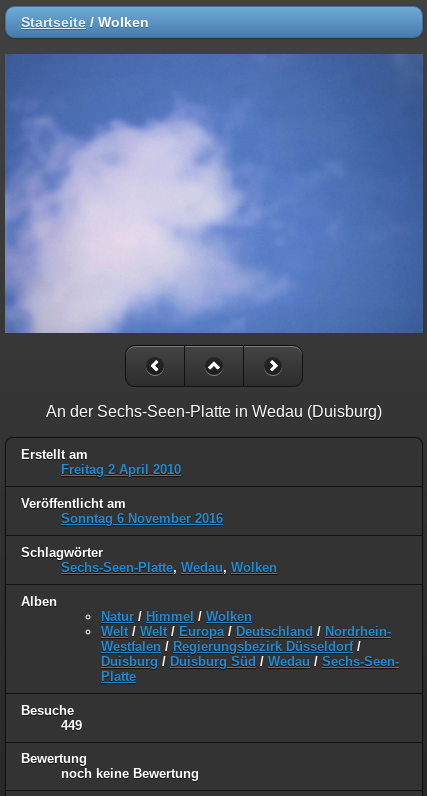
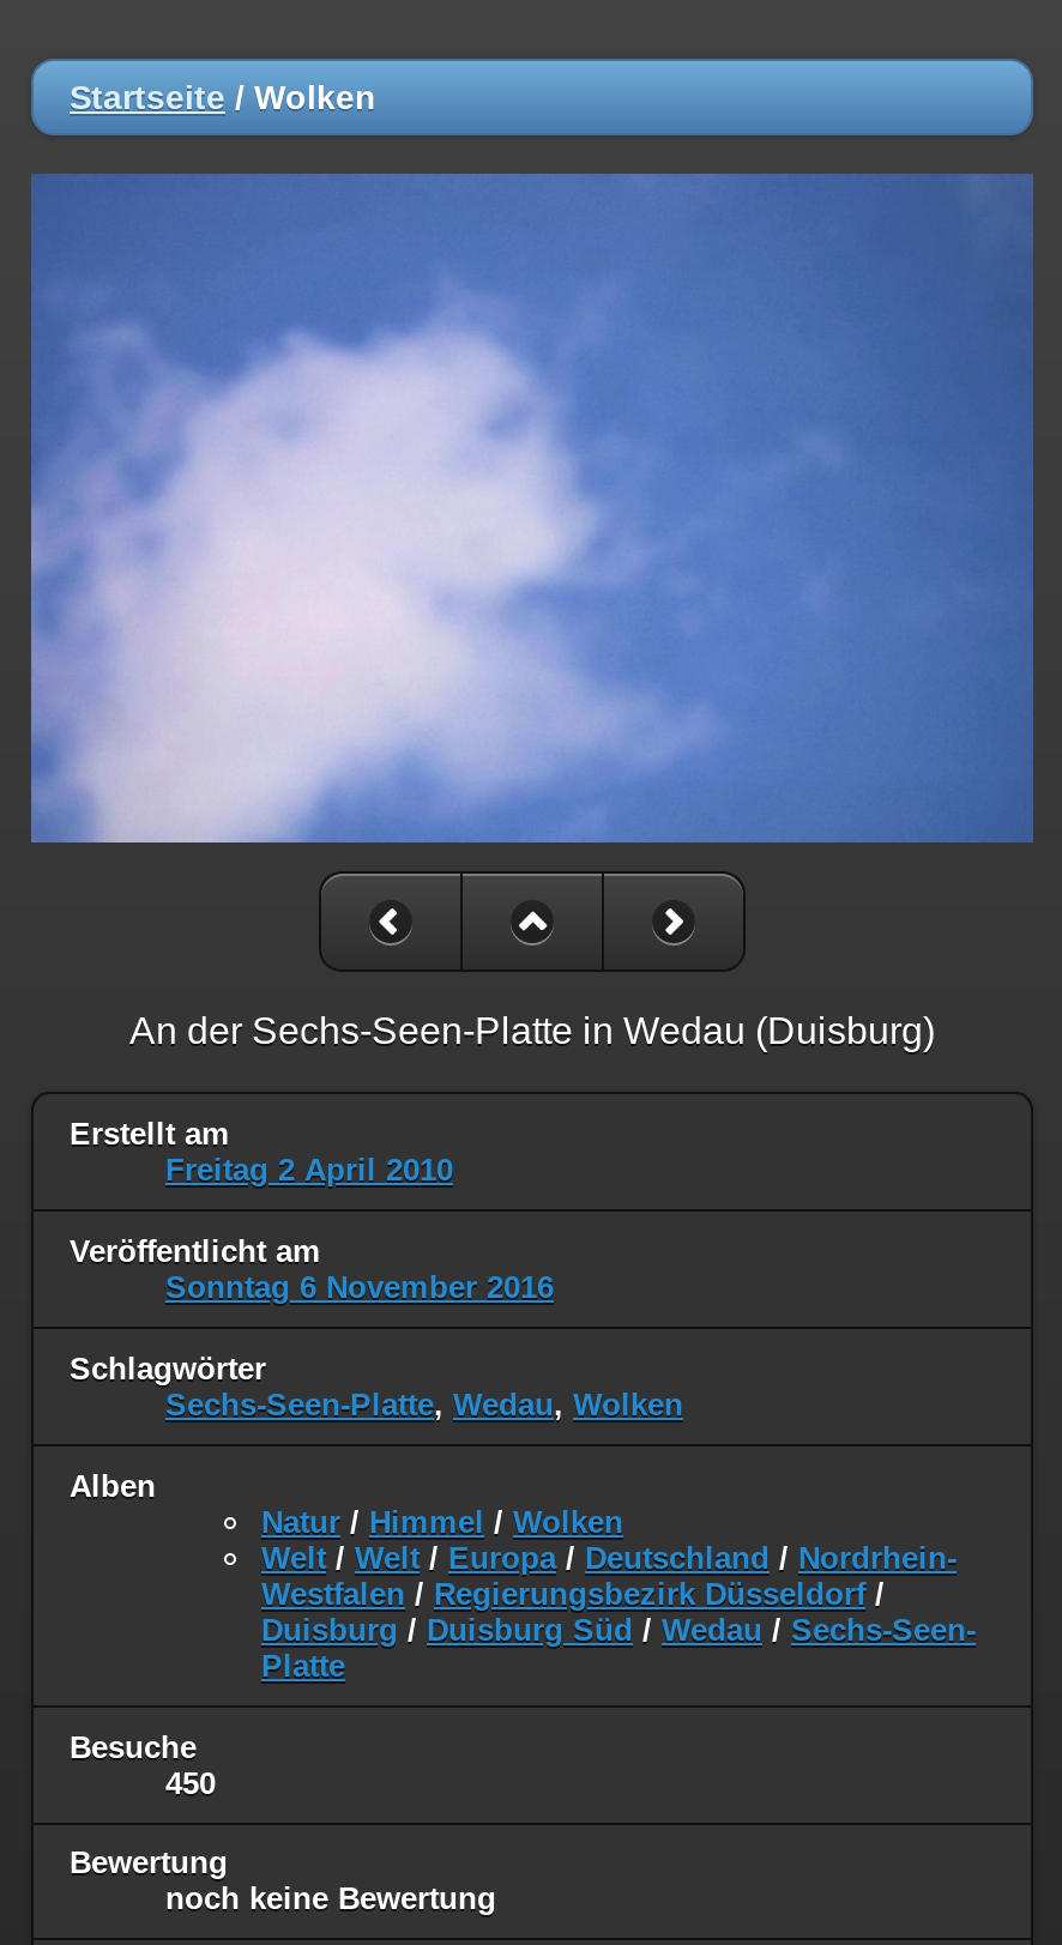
- 449
+ 450
